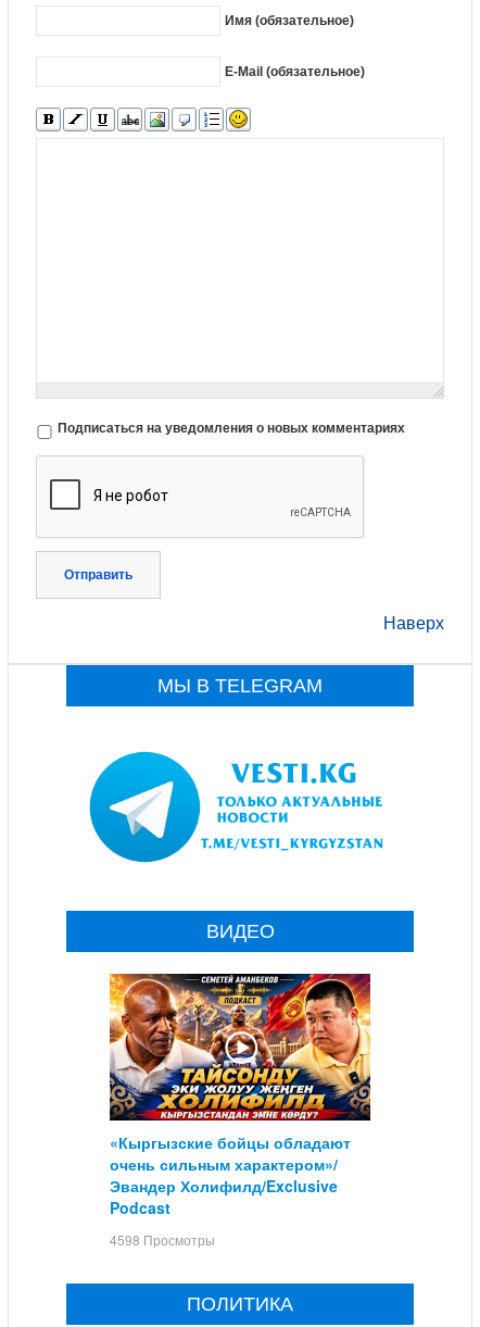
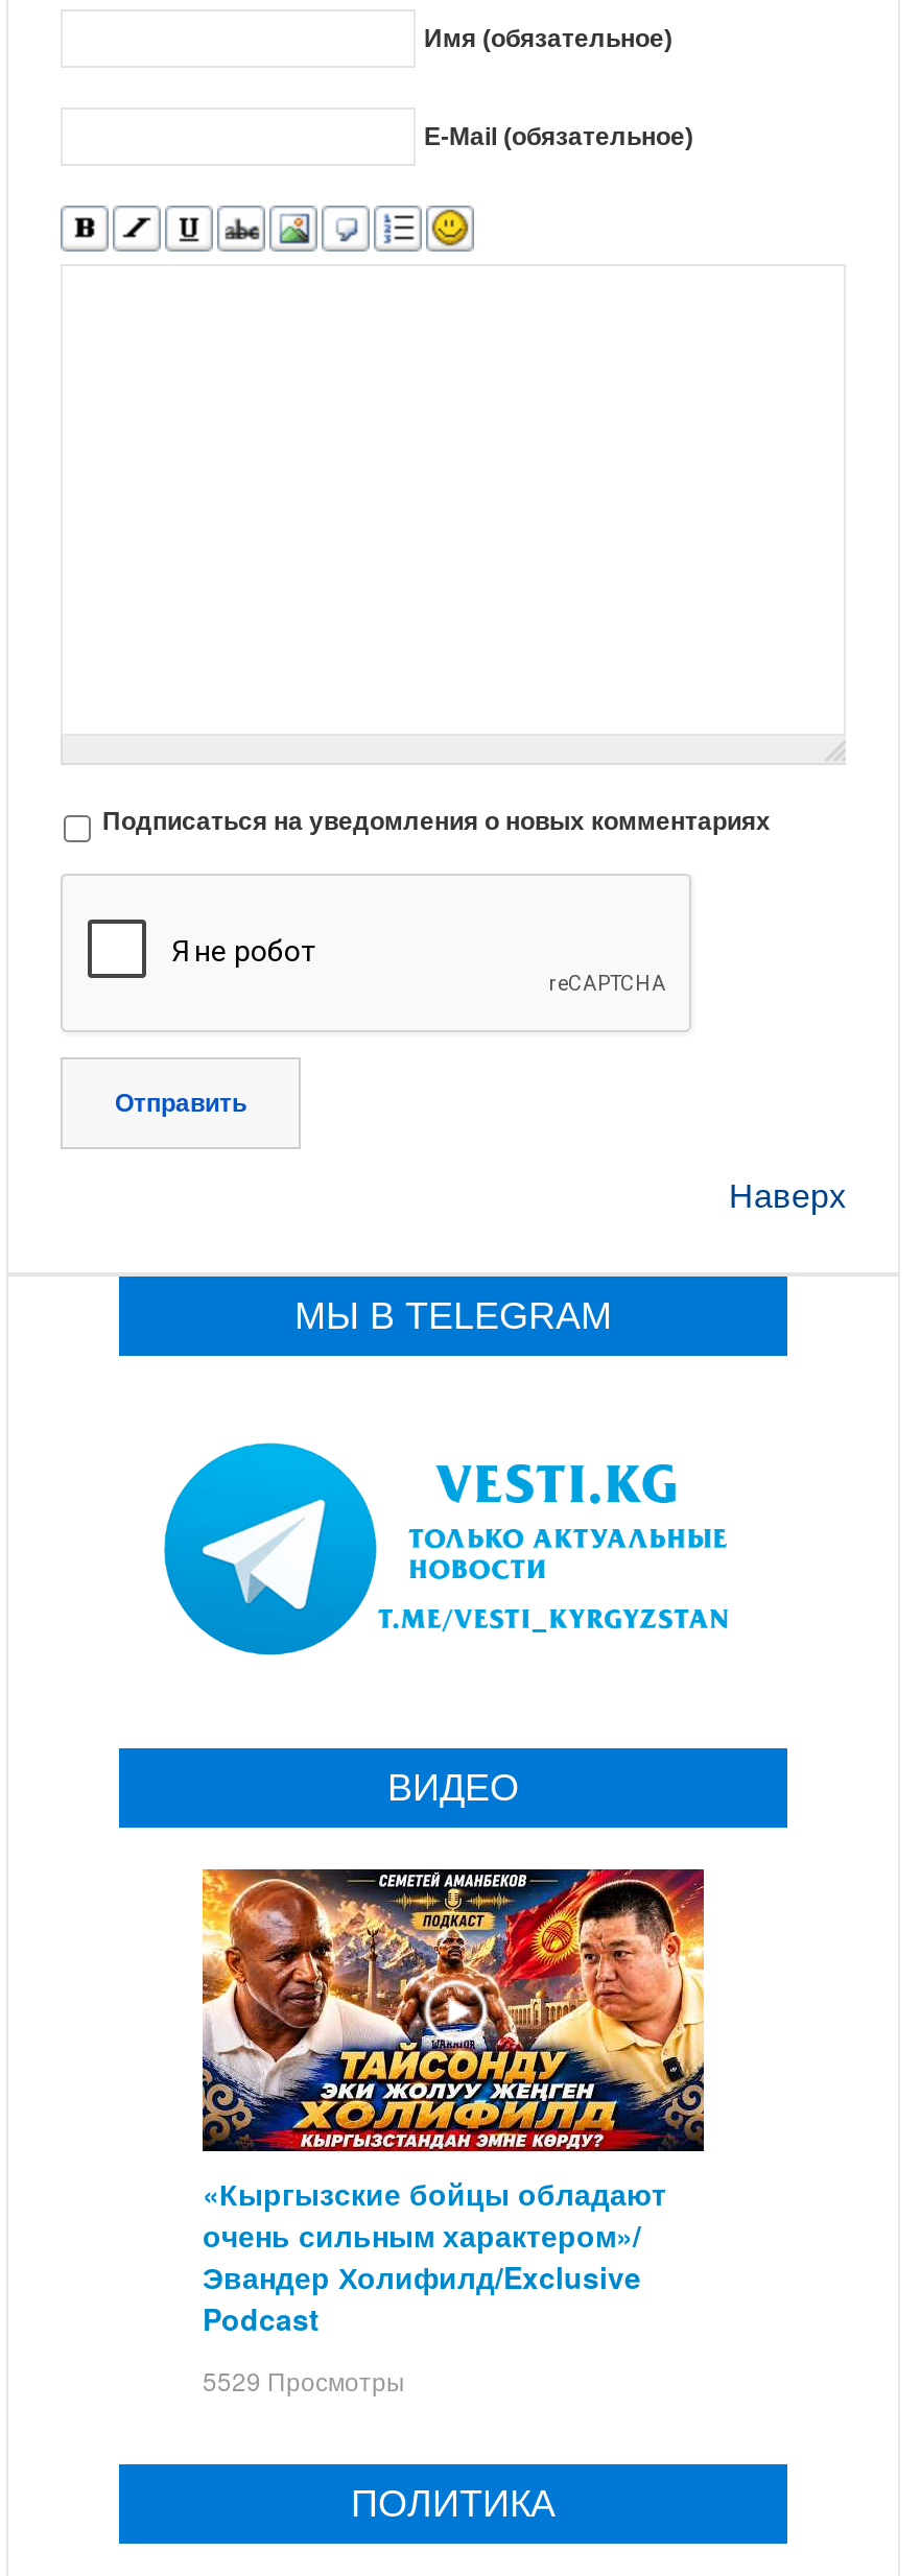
- 4598 Просмотры
+ 5529 Просмотры
